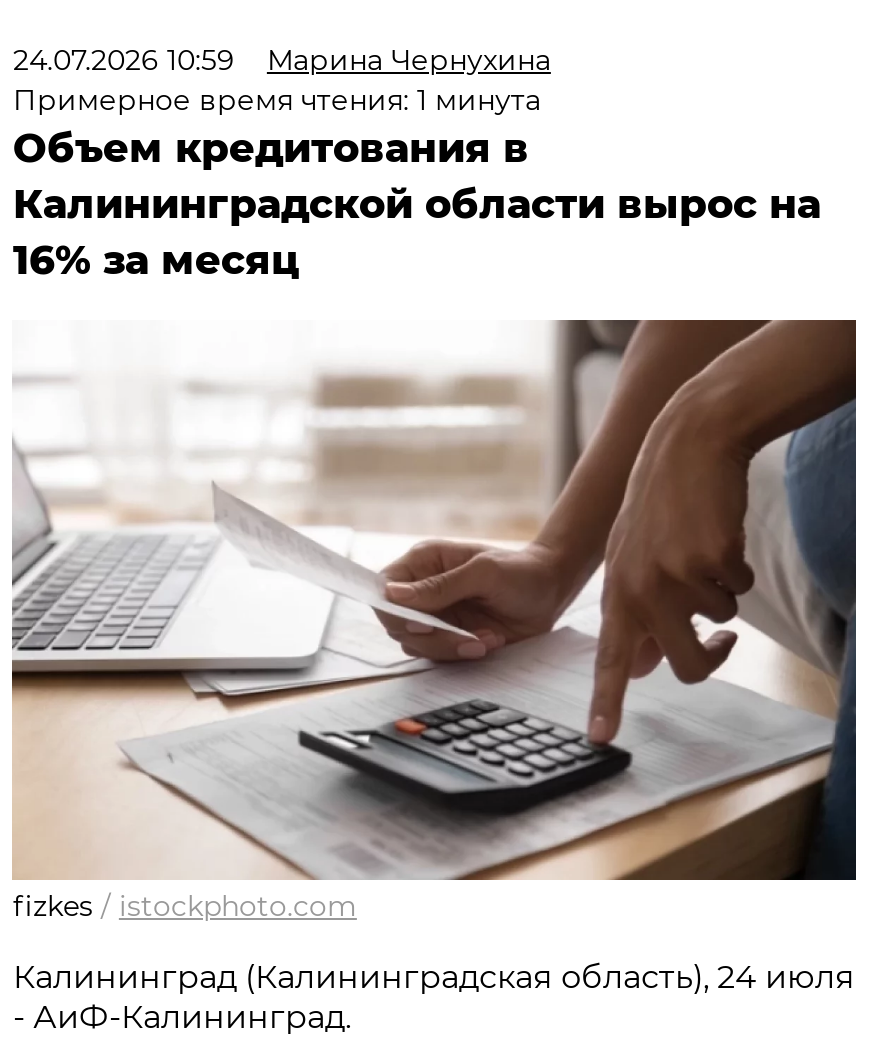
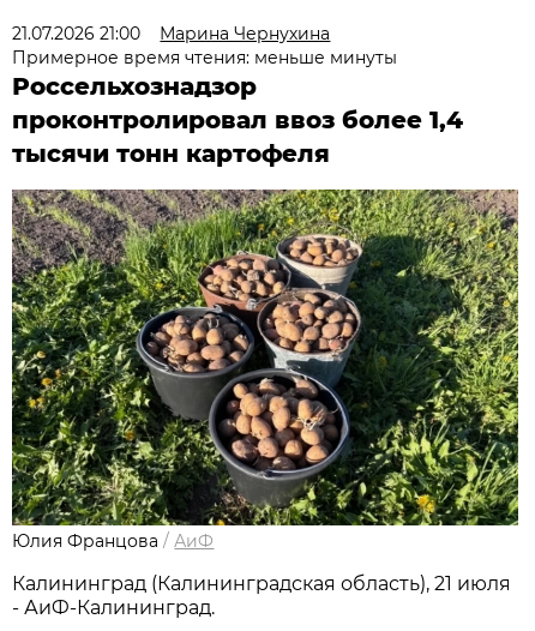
- 24.07.2026 10:59 Марина Чернухина
+ 21.07.2026 21:00 Марина Чернухина

- Примерное время чтения: 1 минута
- Объем кредитования в
- Калининградской области вырос на
- 16% за месяц
+ Примерное время чтения: меньше минуты
+ Россельхознадзор
+ проконтролировал ввоз более 1,4
+ тысячи тонн картофеля

- [image]
- fizkes / istockphoto.com
+ [image]
+ Юлия Францова / АиФ

- Калининград (Калининградская область), 24 июля
+ Калининград (Калининградская область), 21 июля
